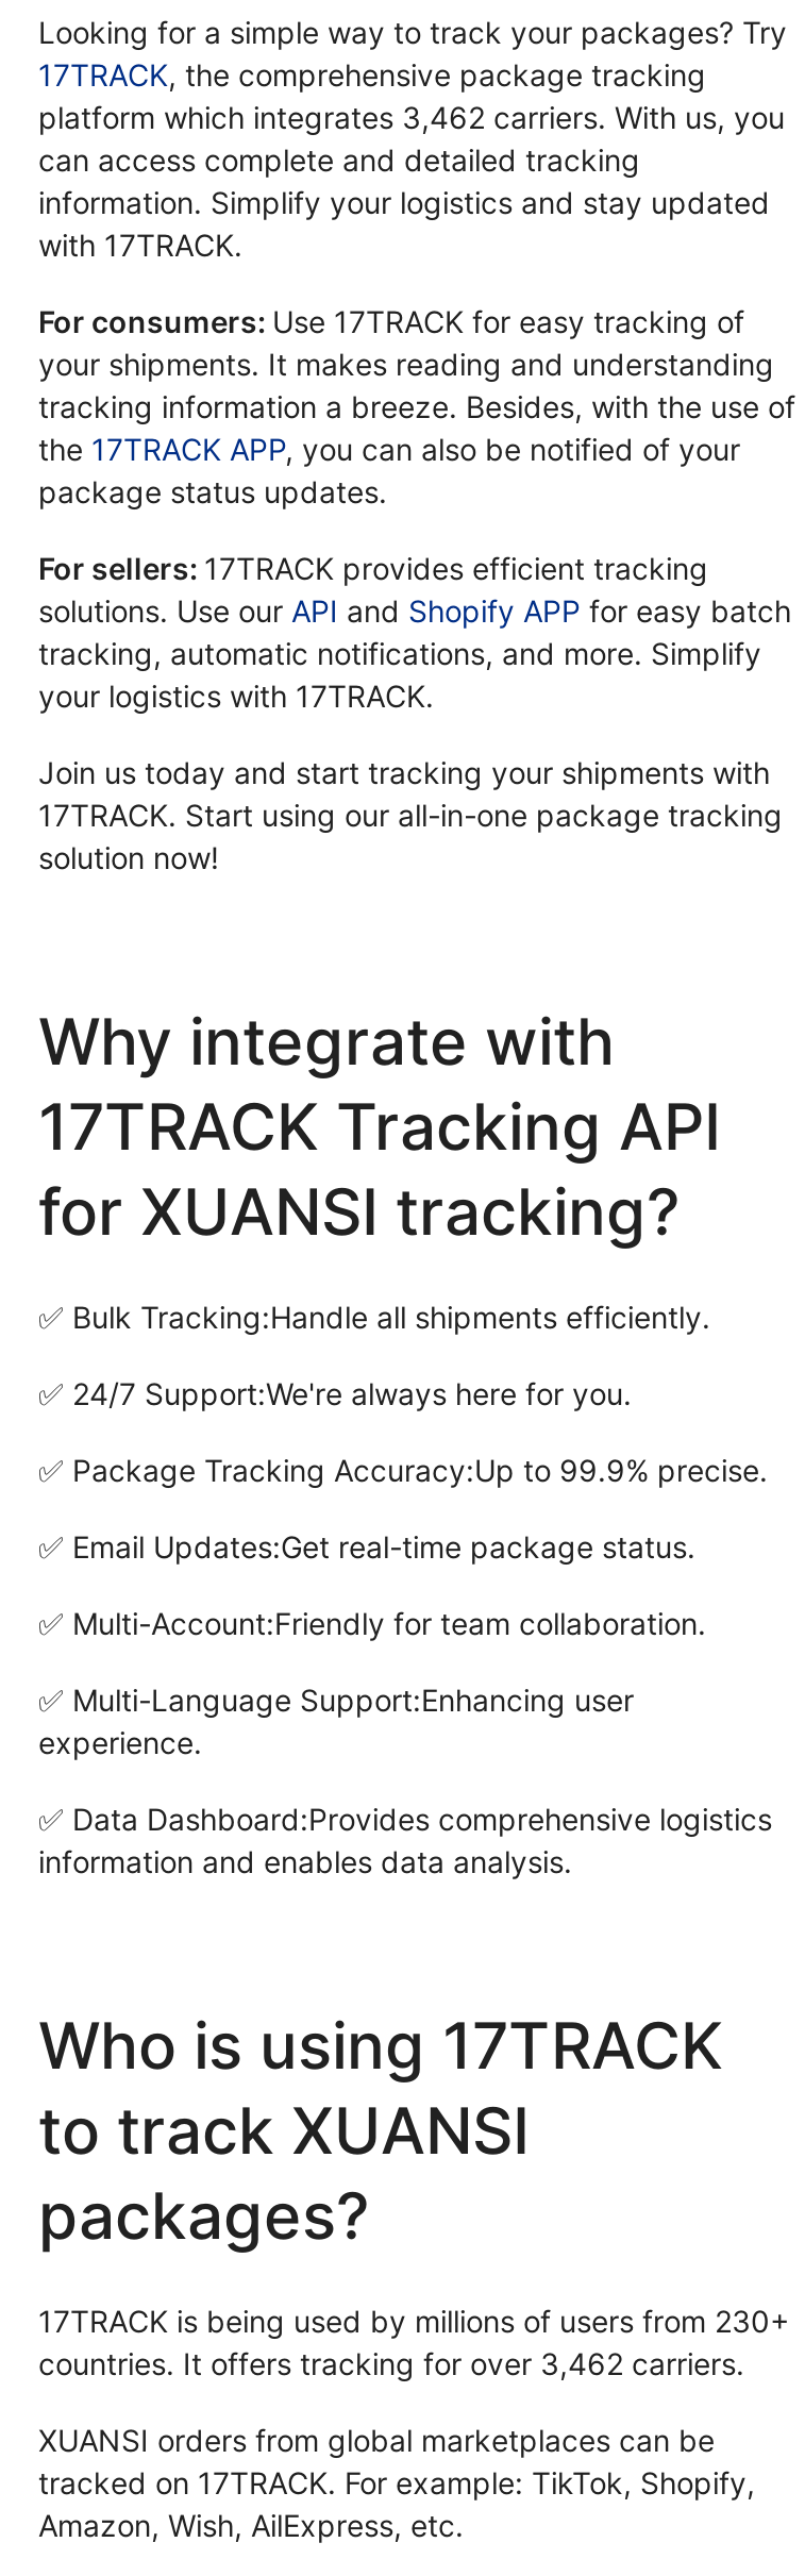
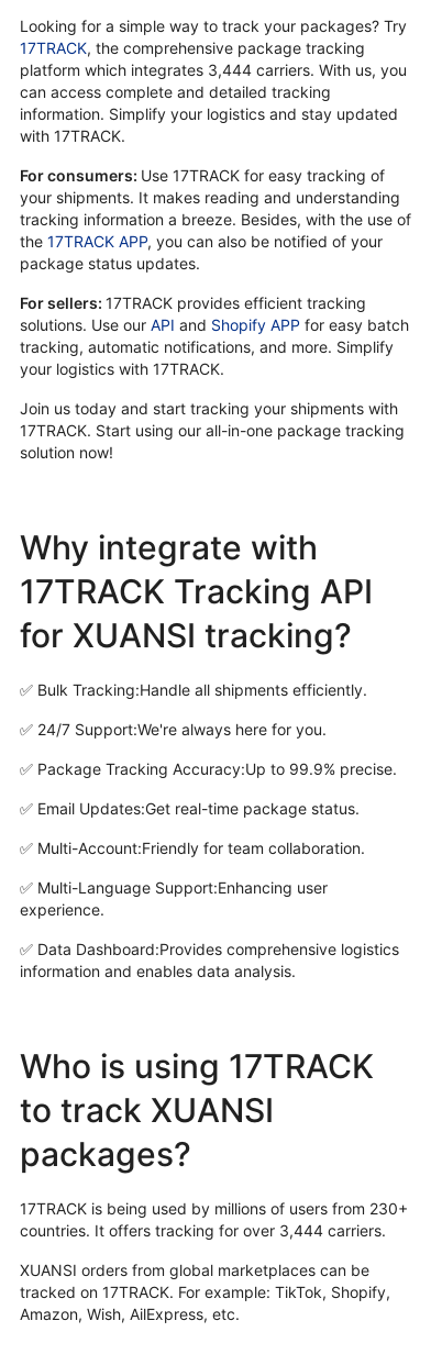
- platform which integrates 3,462 carriers. With us, you
+ platform which integrates 3,444 carriers. With us, you

- countries. It offers tracking for over 3,462 carriers.
+ countries. It offers tracking for over 3,444 carriers.
